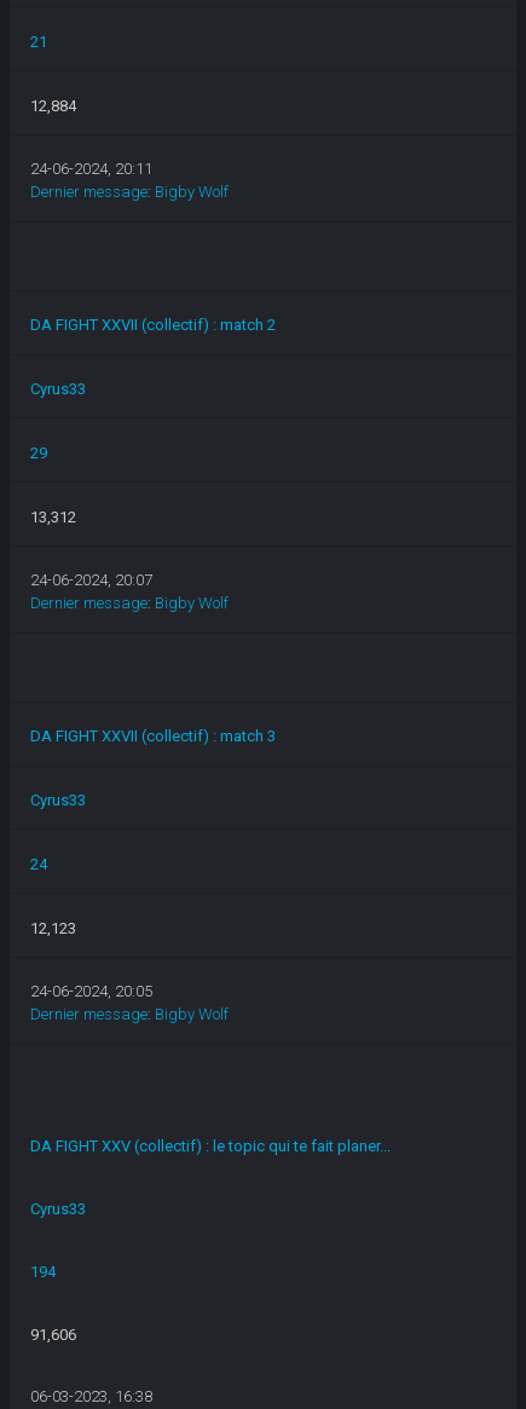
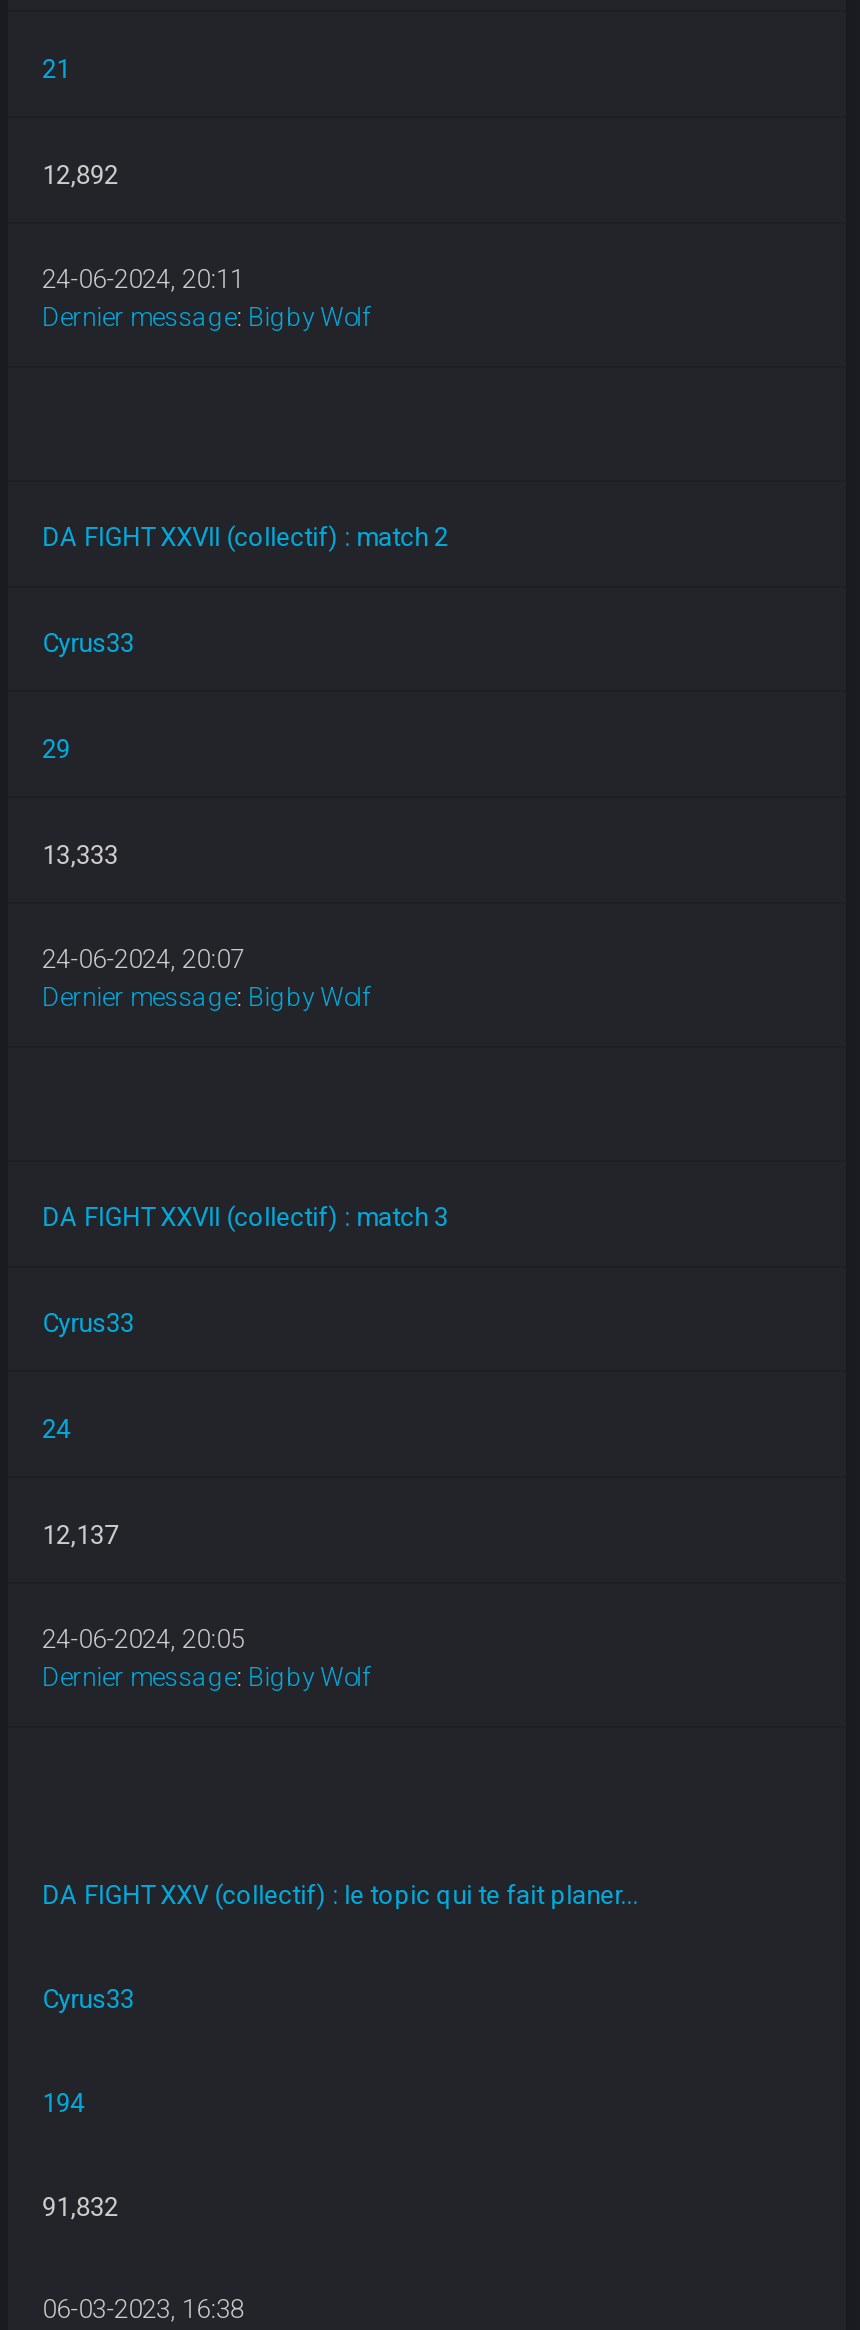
- 12,884
+ 12,892

- 13,312
+ 13,333

- 12,123
+ 12,137

- 91,606
+ 91,832
